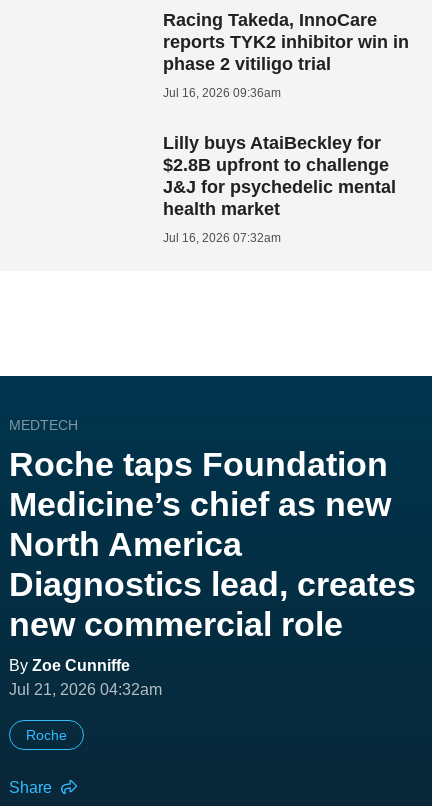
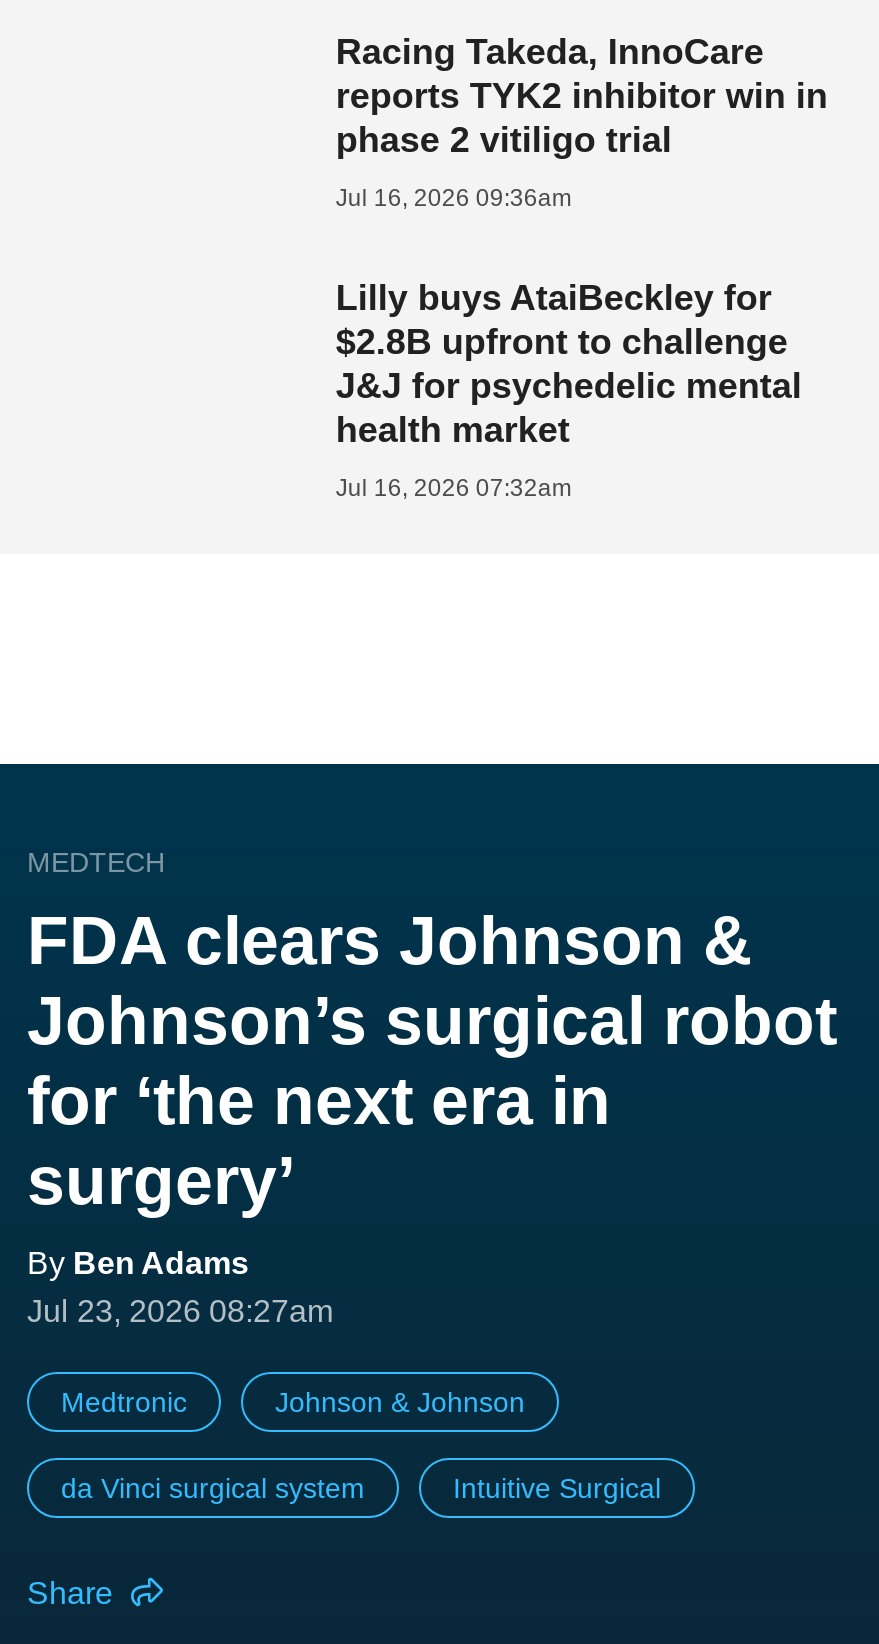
- Roche taps Foundation
- Medicine’s chief as new
- North America
- Diagnostics lead, creates
- new commercial role
- By Zoe Cunniffe
- Jul 21, 2026 04:32am
- Roche
+ FDA clears Johnson &
+ Johnson’s surgical robot
+ for ‘the next era in
+ surgery’
+ By Ben Adams
+ Jul 23, 2026 08:27am
+ Medtronic
+ Johnson & Johnson
+ da Vinci surgical system
+ Intuitive Surgical
